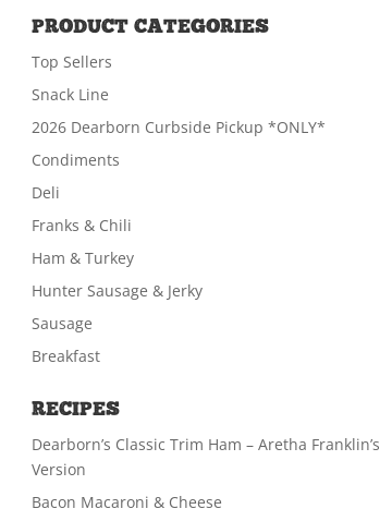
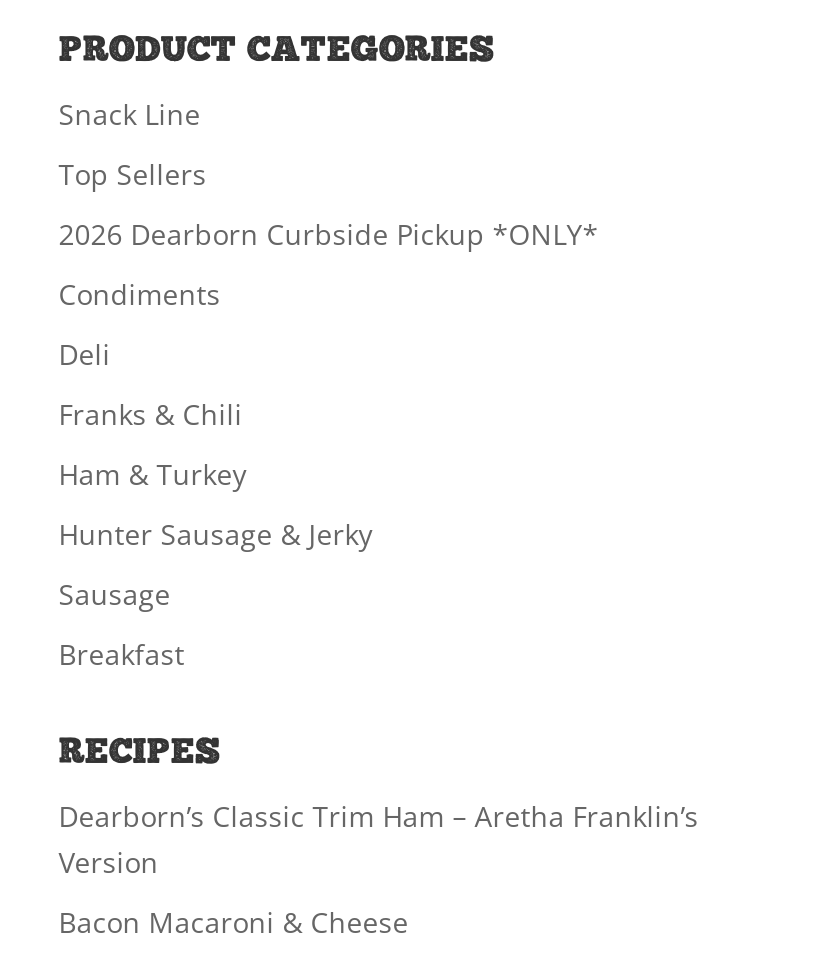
moved down: Top Sellers

moved up: Snack Line
